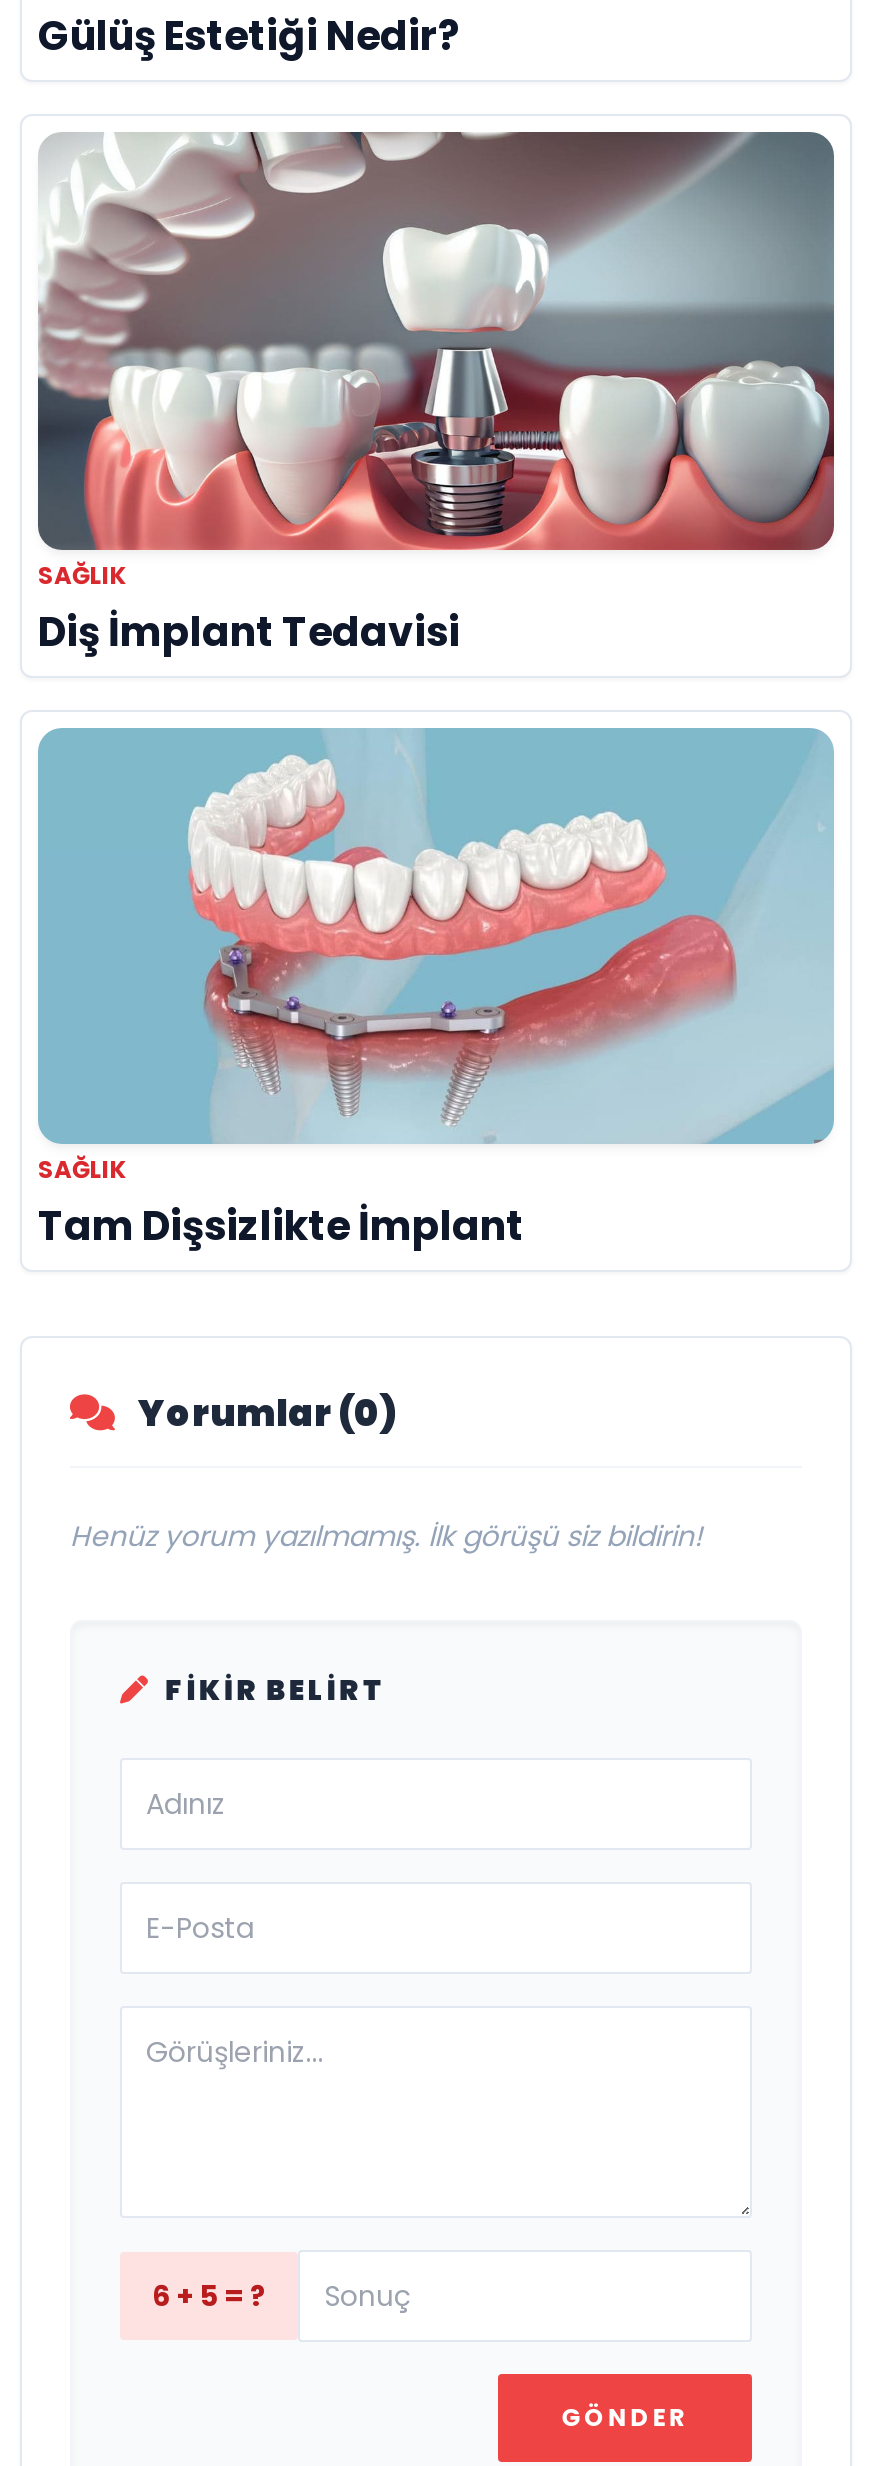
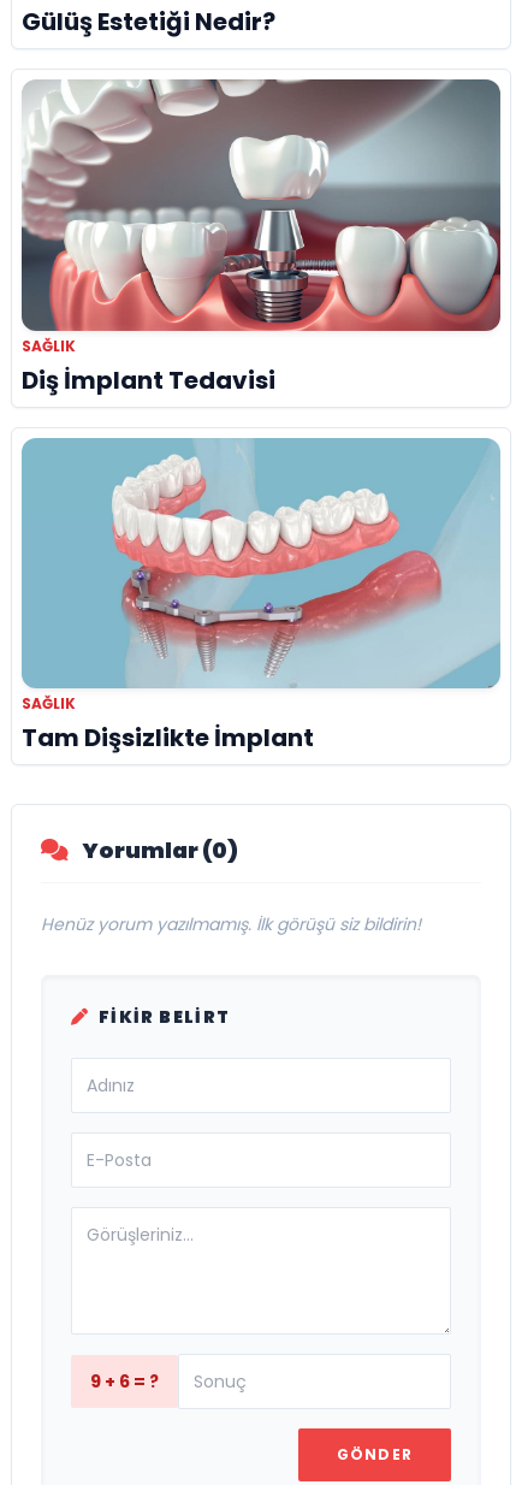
- 6 + 5 = ?
+ 9 + 6 = ?
